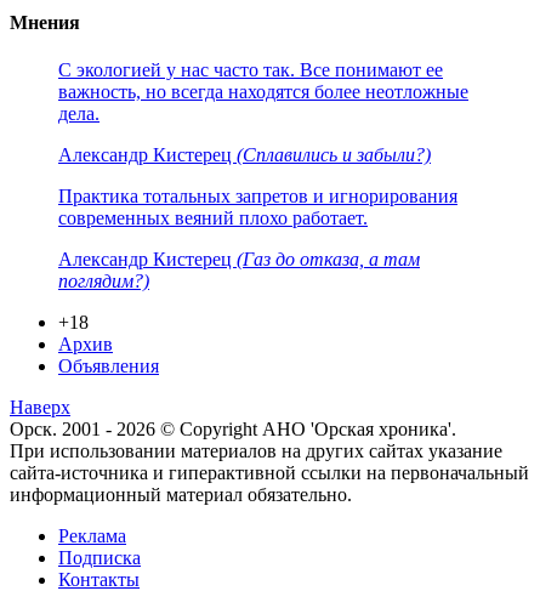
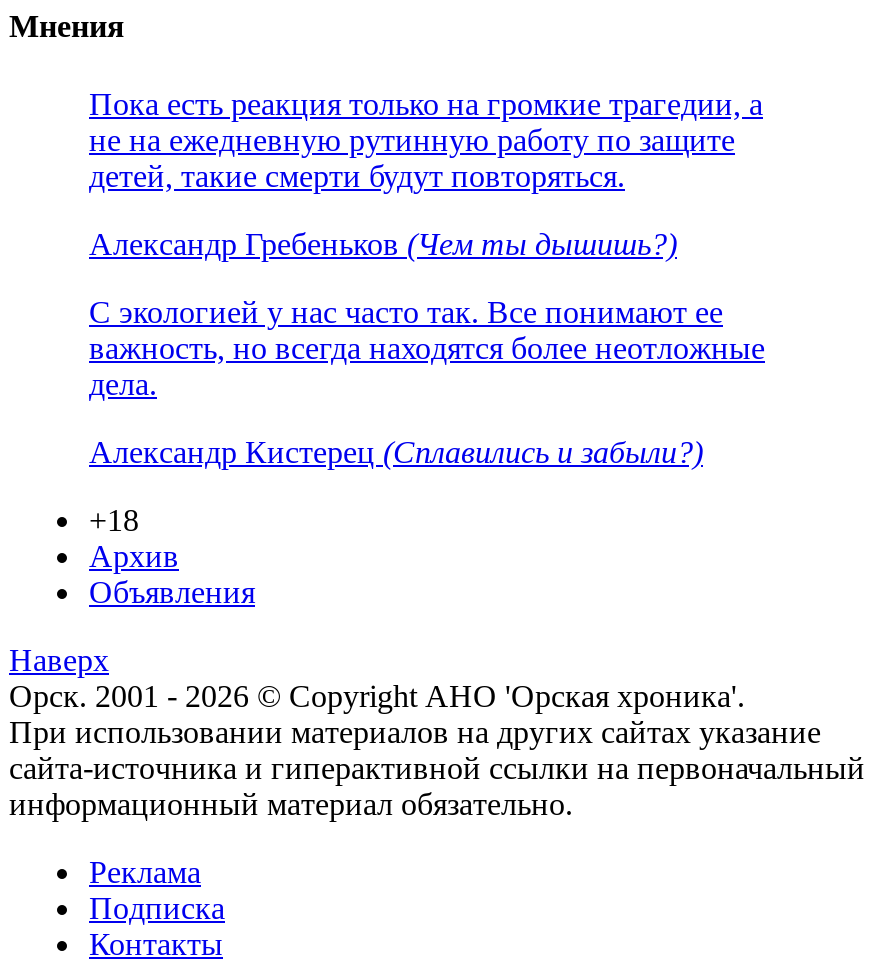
+ Пока есть реакция только на громкие трагедии, а
+ не на ежедневную рутинную работу по защите
+ детей, такие смерти будут повторяться.
+ Александр Гребеньков (Чем ты дышишь?)

moved down: С экологией у нас часто так. Все понимают ее | важность, но всегда находятся более неотложные | дела. | Александр Кистерец (Сплавились и забыли?)

- Практика тотальных запретов и игнорирования
- современных веяний плохо работает.
- Александр Кистерец (Газ до отказа, а там
- поглядим?)
